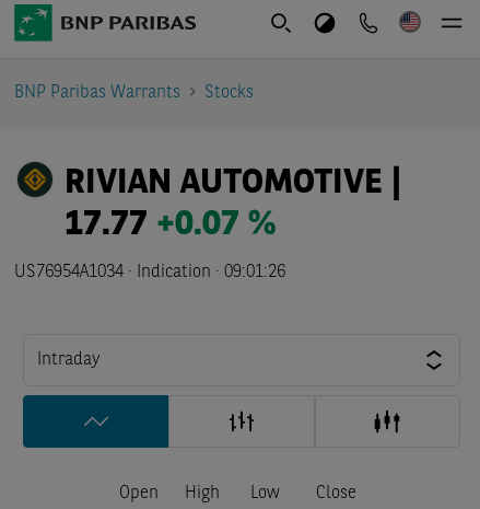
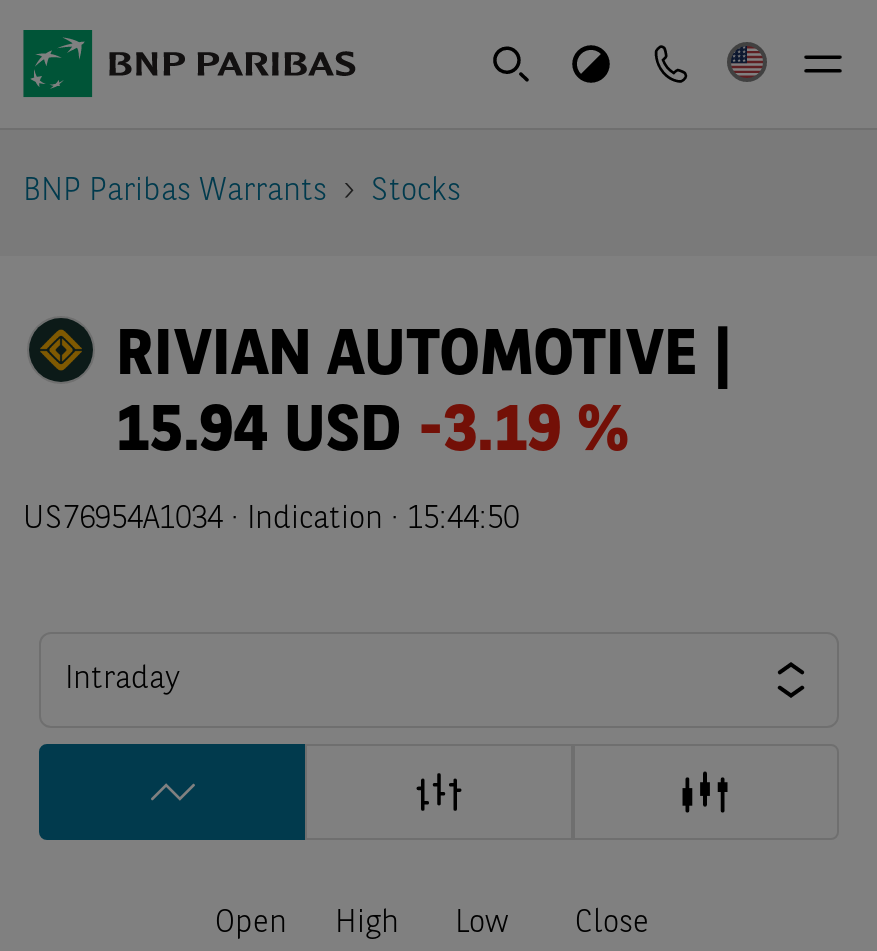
- 17.77 +0.07 %
+ 15.94 USD -3.19 %

- US76954A1034 · Indication · 09:01:26
+ US76954A1034 · Indication · 15:44:50
